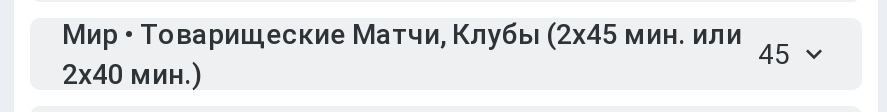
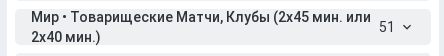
- 45
+ 51
